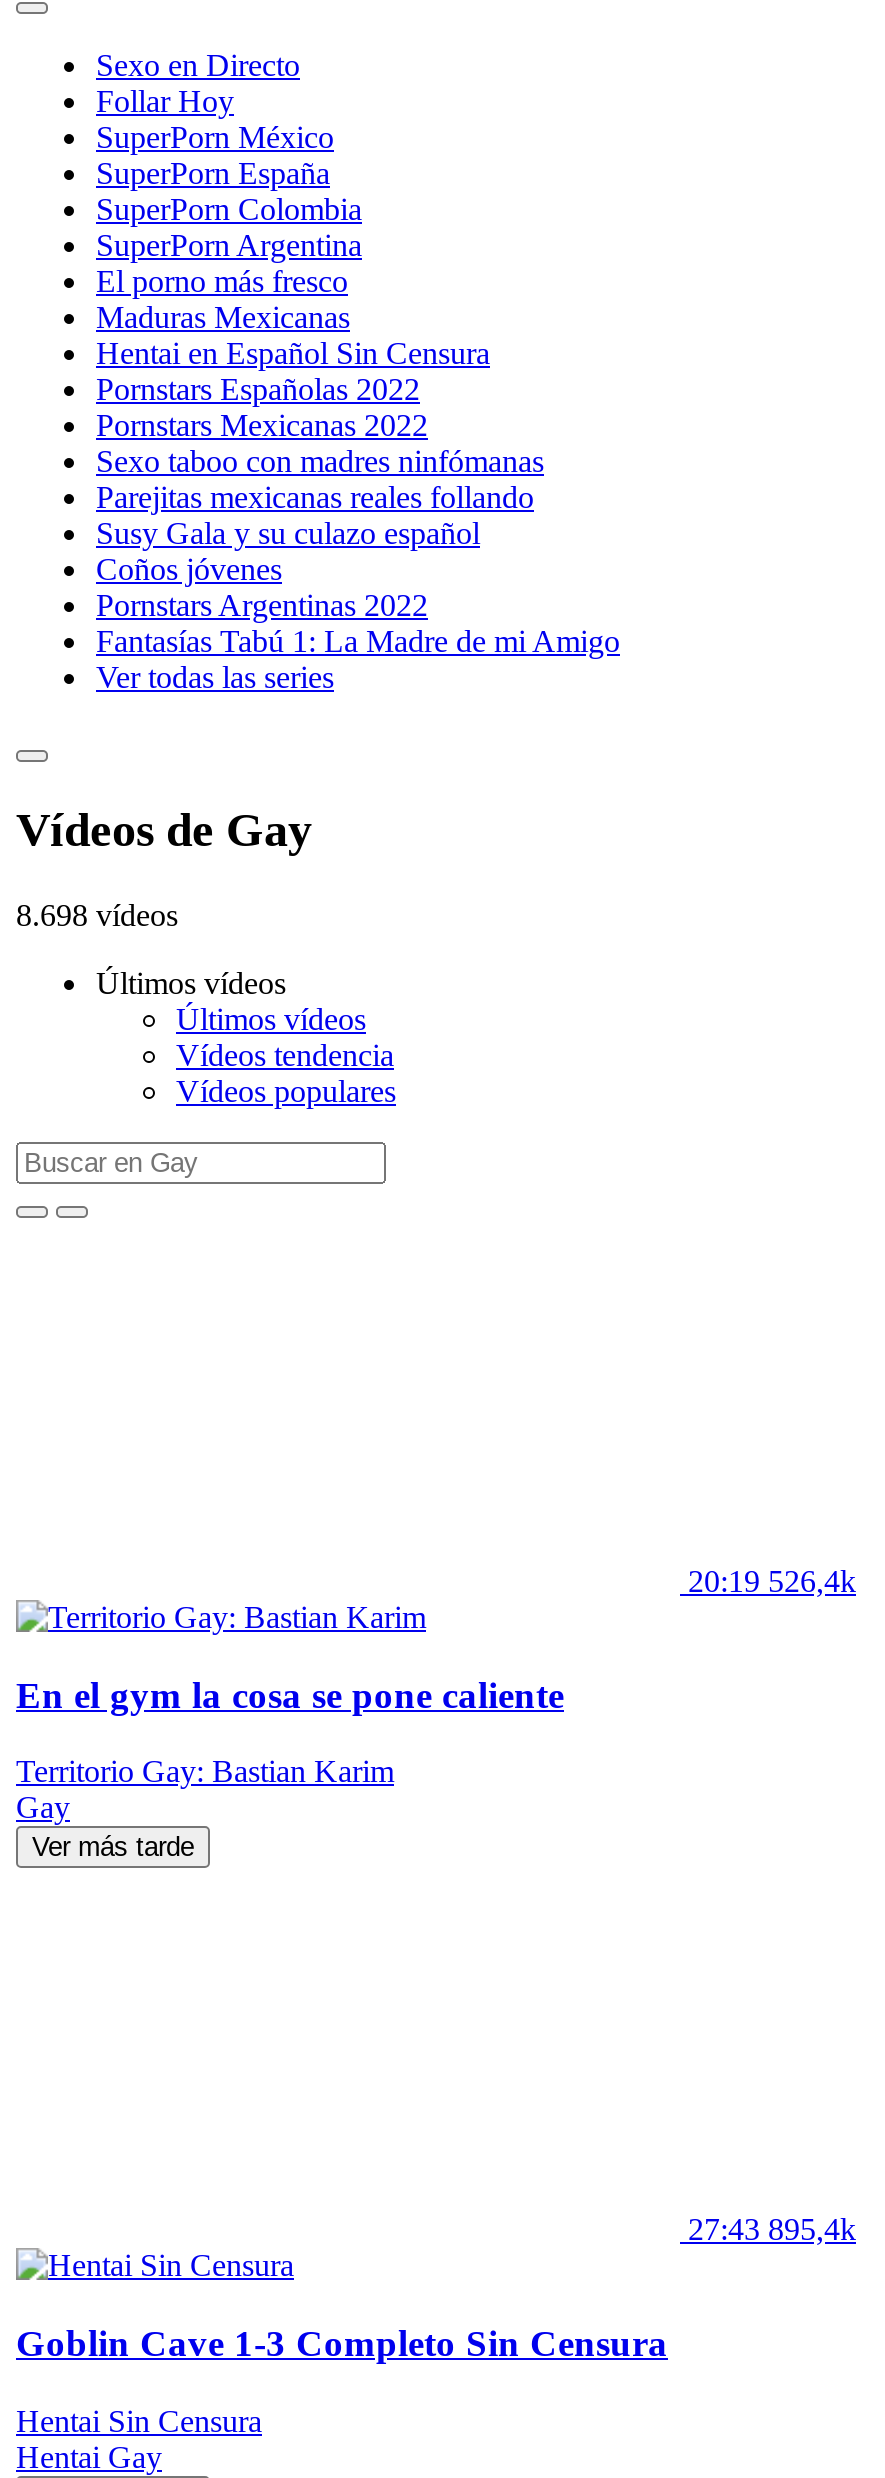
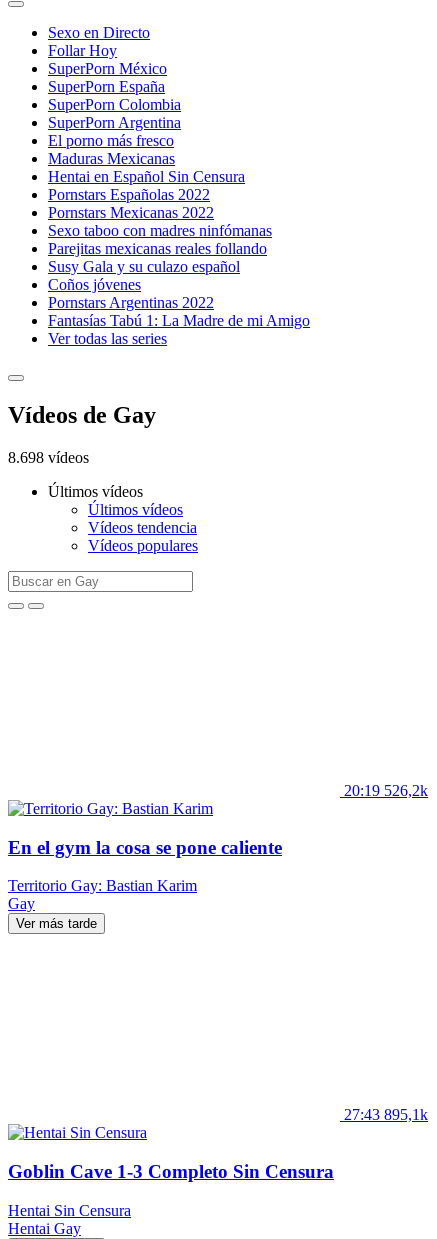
- 20:19 526,4k
+ 20:19 526,2k

- 27:43 895,4k
+ 27:43 895,1k
